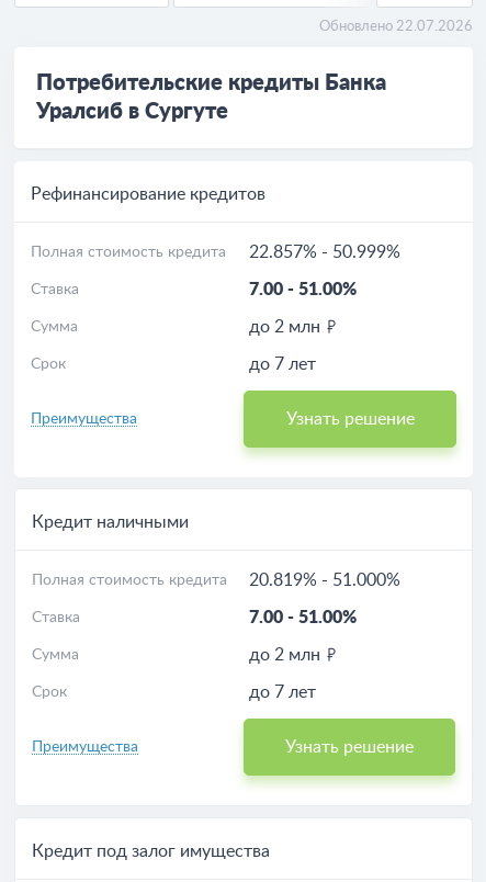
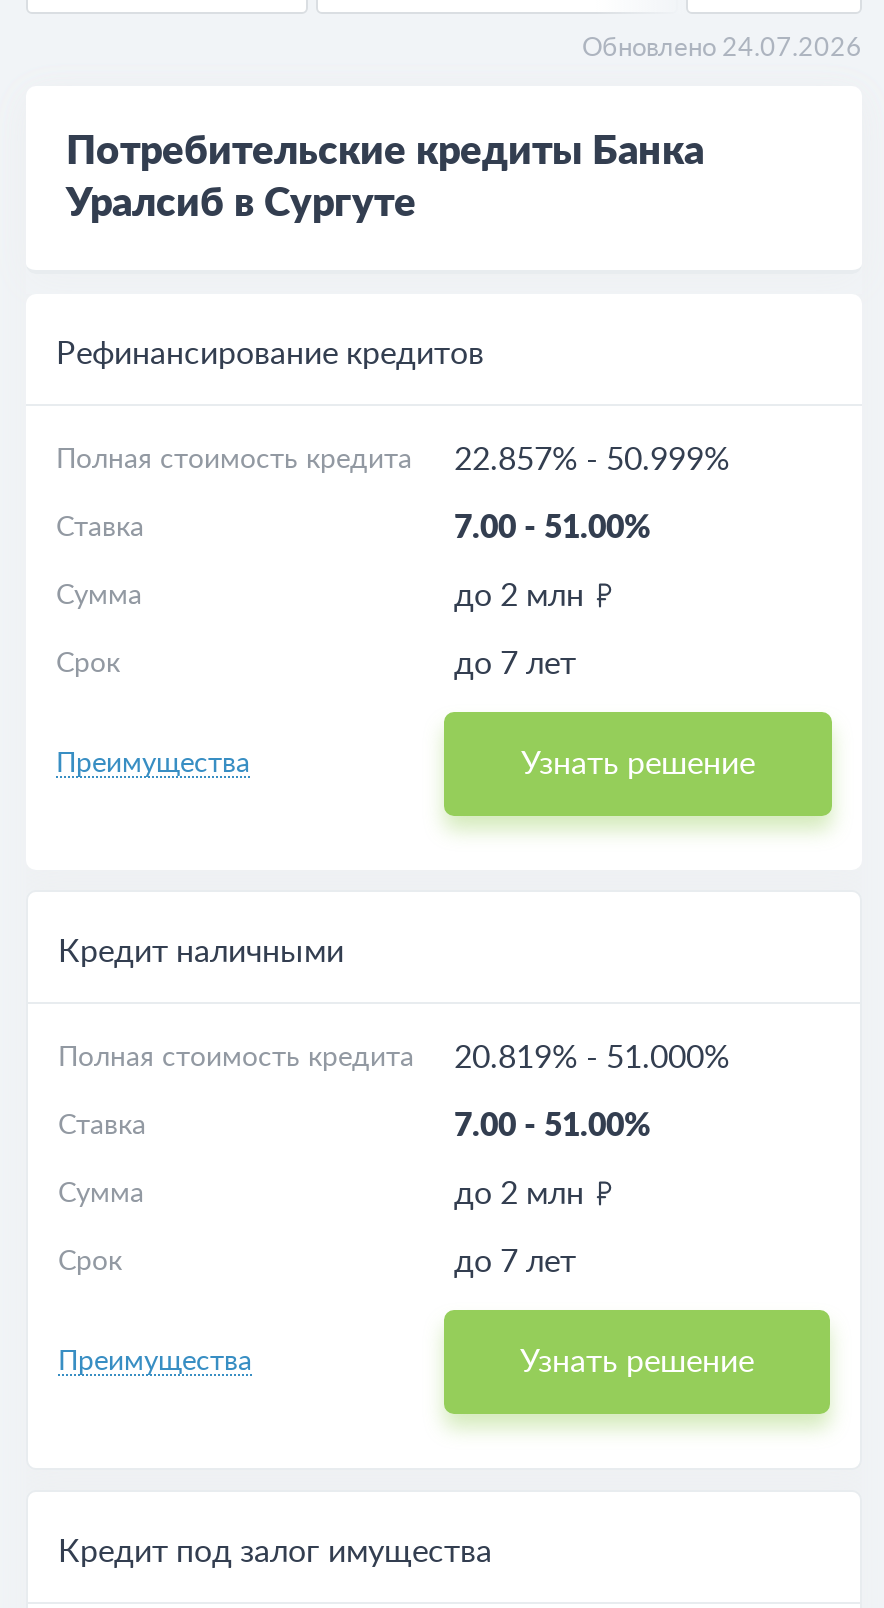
- Обновлено 22.07.2026
+ Обновлено 24.07.2026
